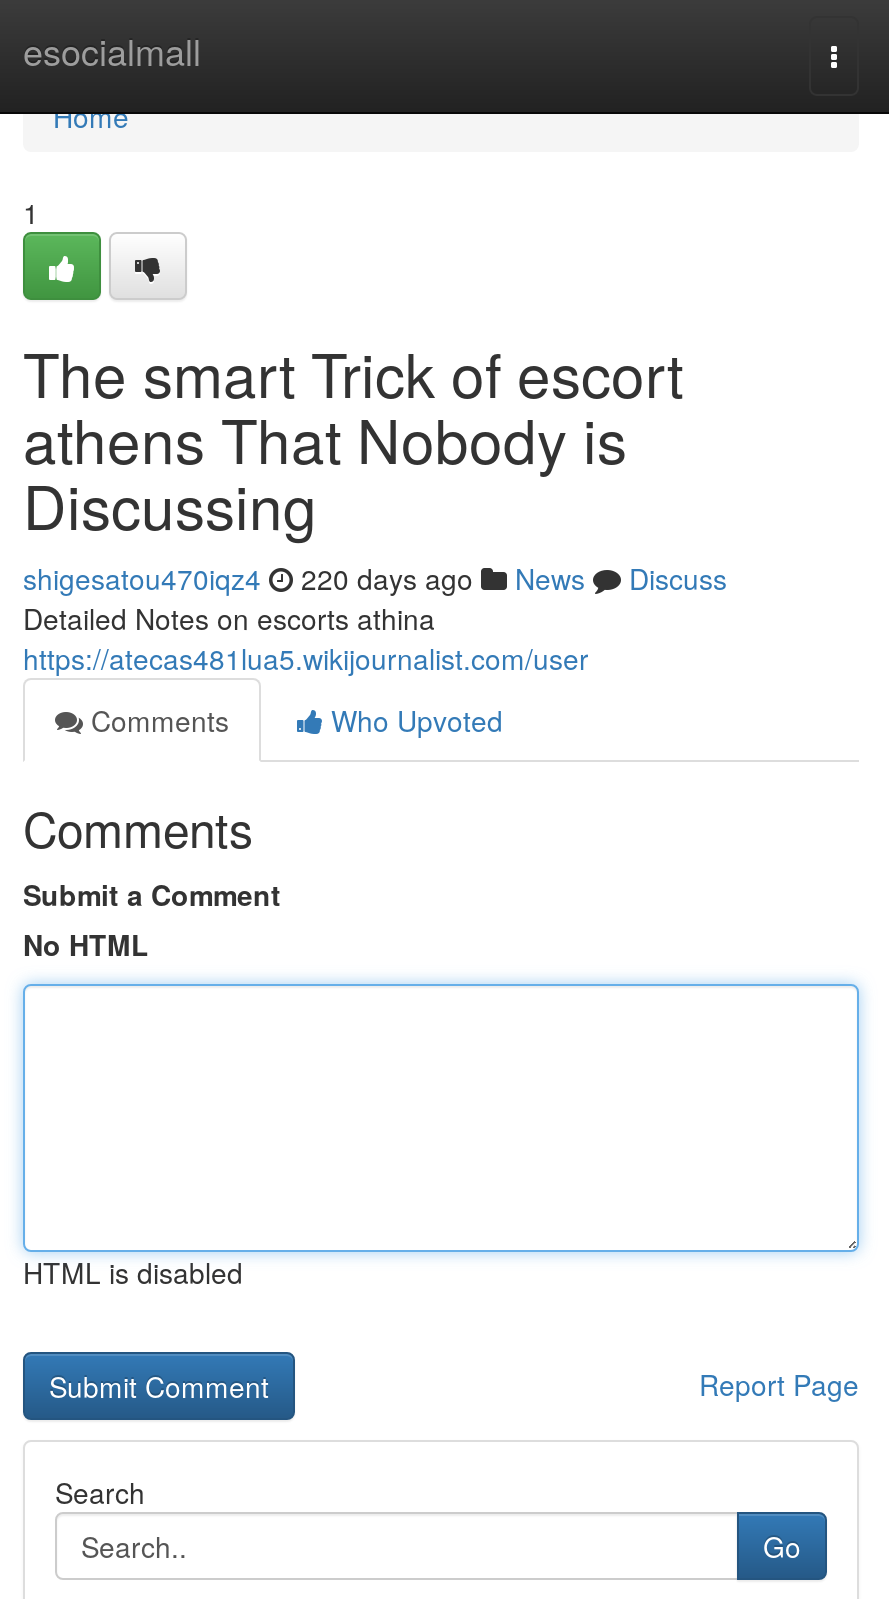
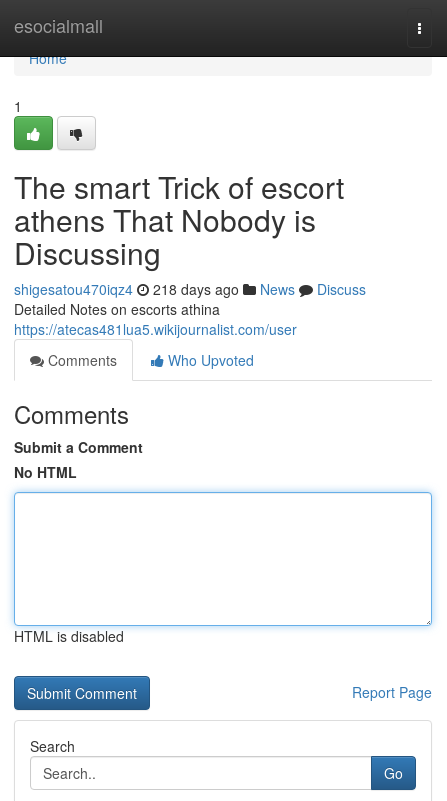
- shigesatou470iqz4 220 days ago News Discuss
+ shigesatou470iqz4 218 days ago News Discuss
